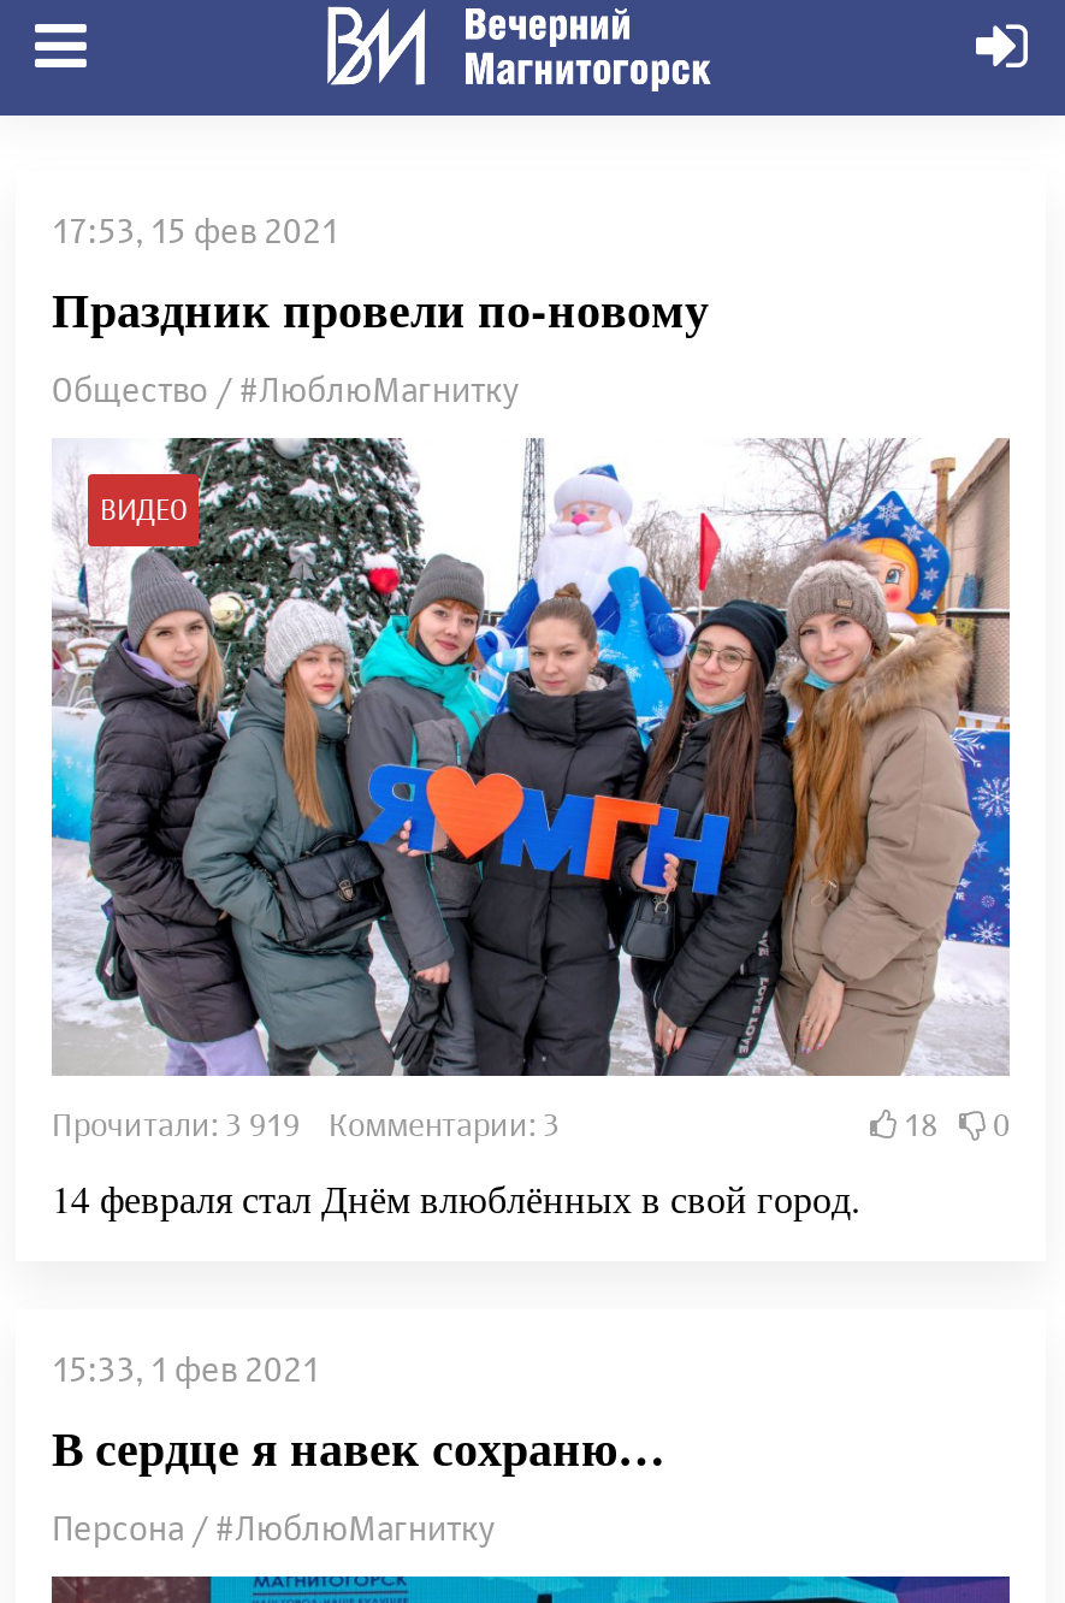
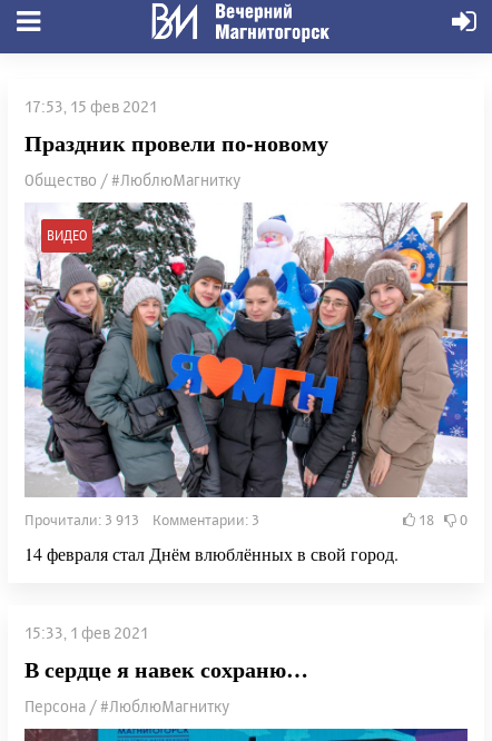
- Прочитали: 3 919 Комментарии: 3
+ Прочитали: 3 913 Комментарии: 3
